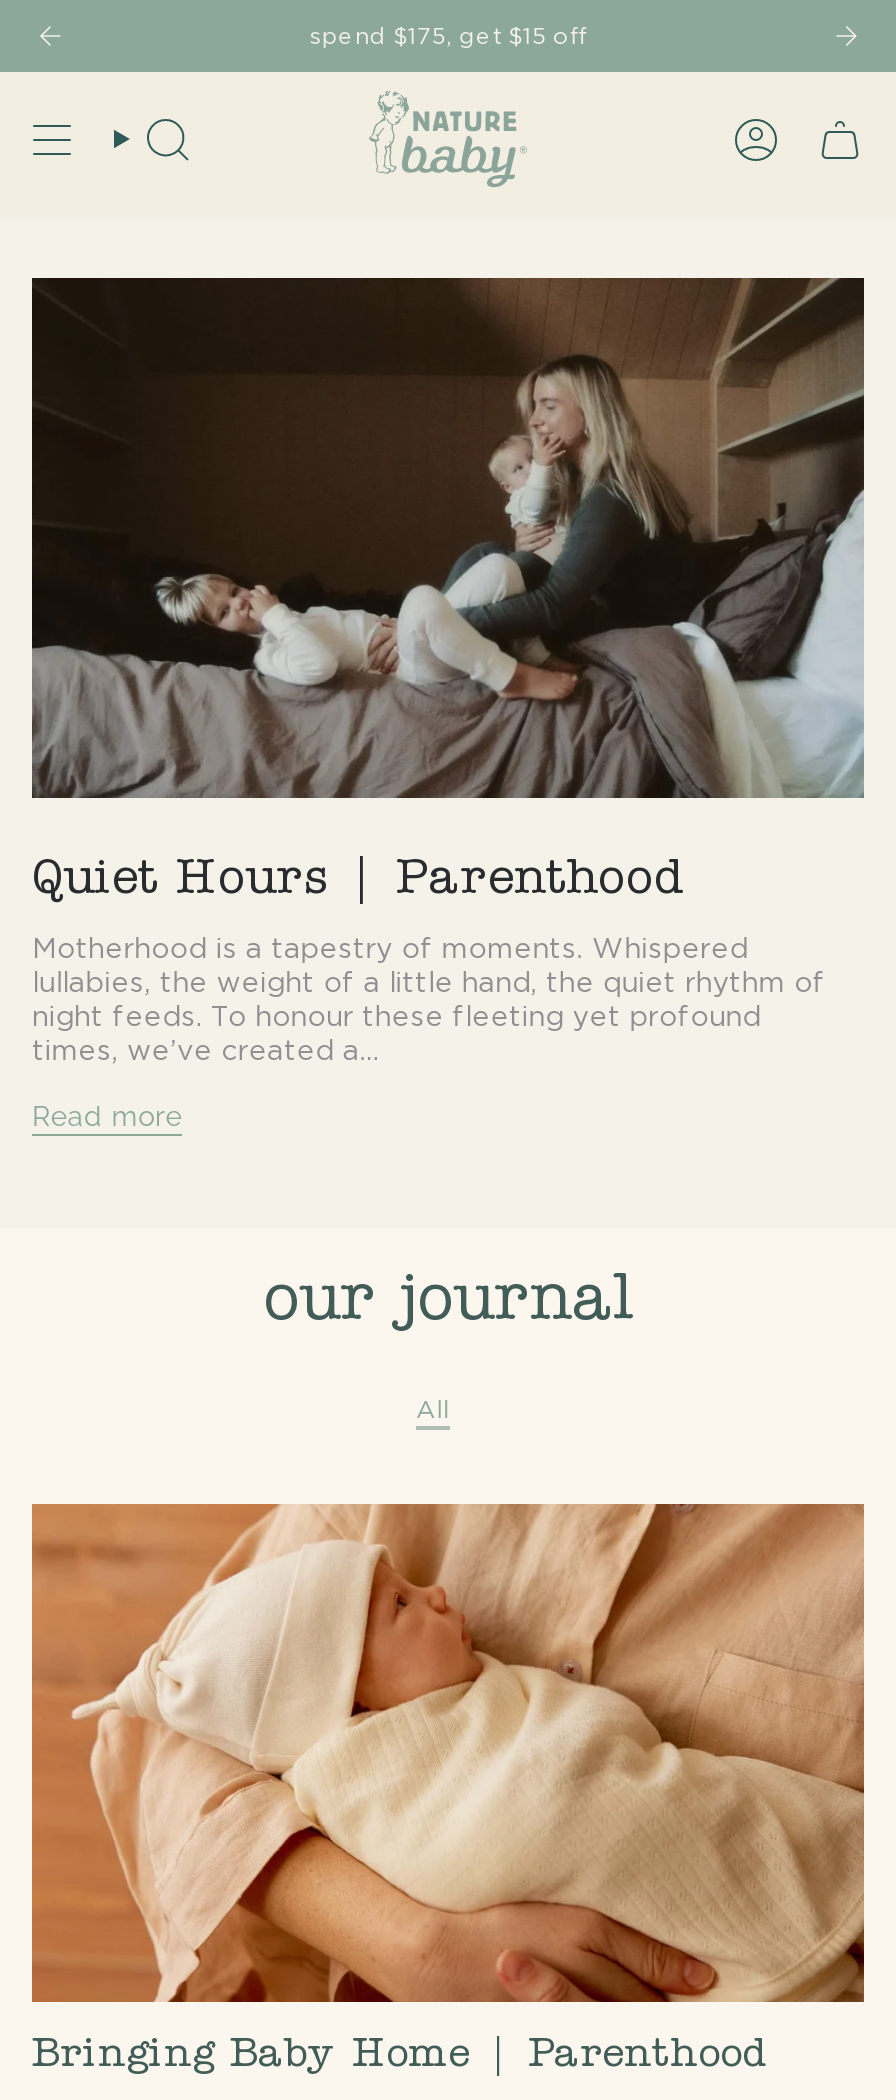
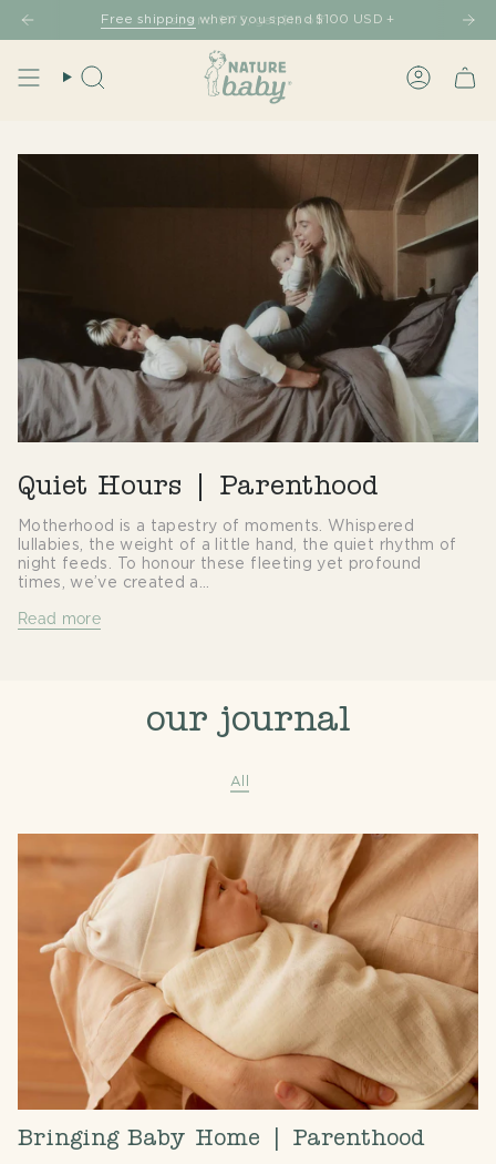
- spend $175, get $15 off
+ Free shipping when you spend $100 USD +
